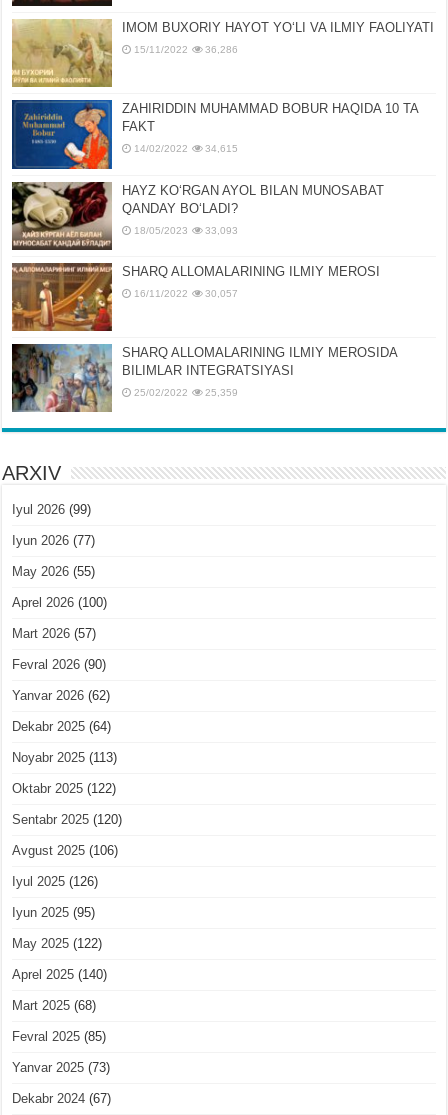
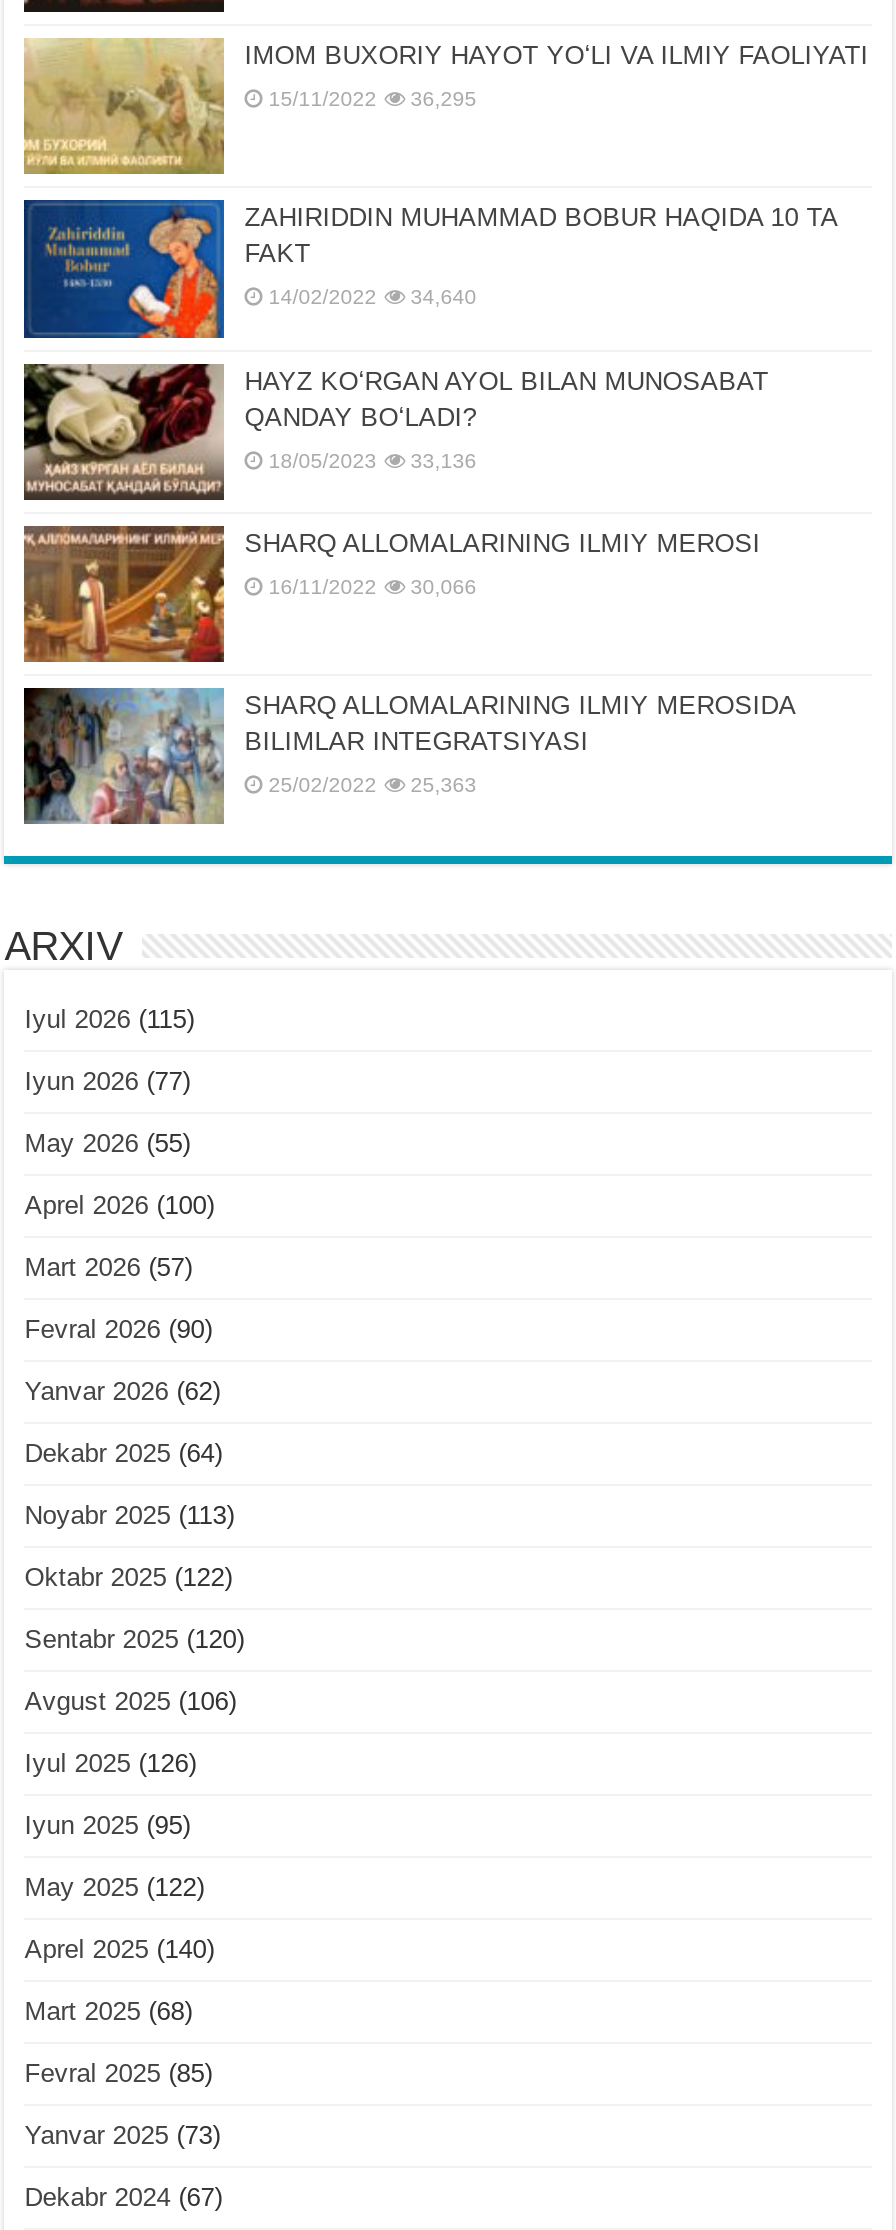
- 15/11/2022 36,286
+ 15/11/2022 36,295

- 14/02/2022 34,615
+ 14/02/2022 34,640

- 18/05/2023 33,093
+ 18/05/2023 33,136

- 16/11/2022 30,057
+ 16/11/2022 30,066

- 25/02/2022 25,359
+ 25/02/2022 25,363

- Iyul 2026 (99)
+ Iyul 2026 (115)
